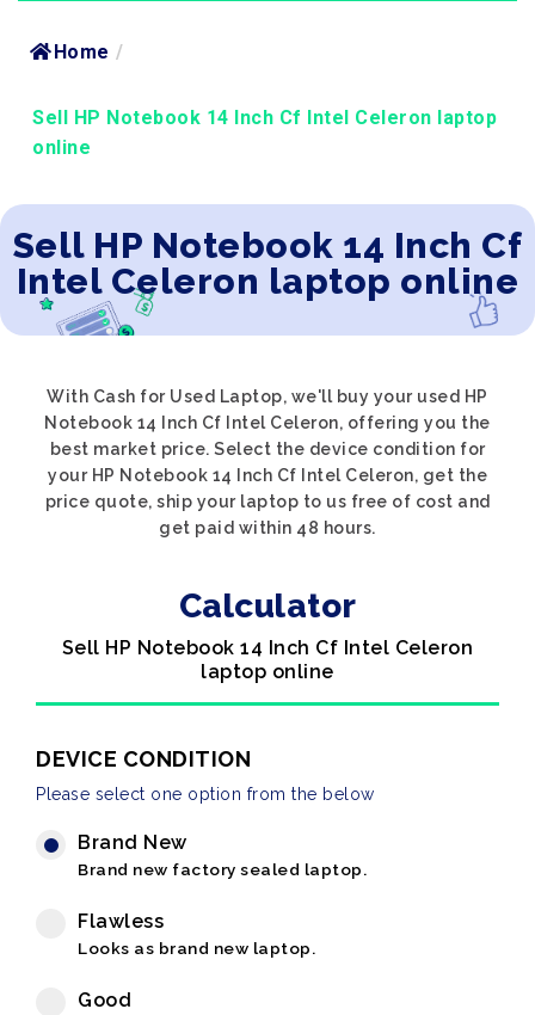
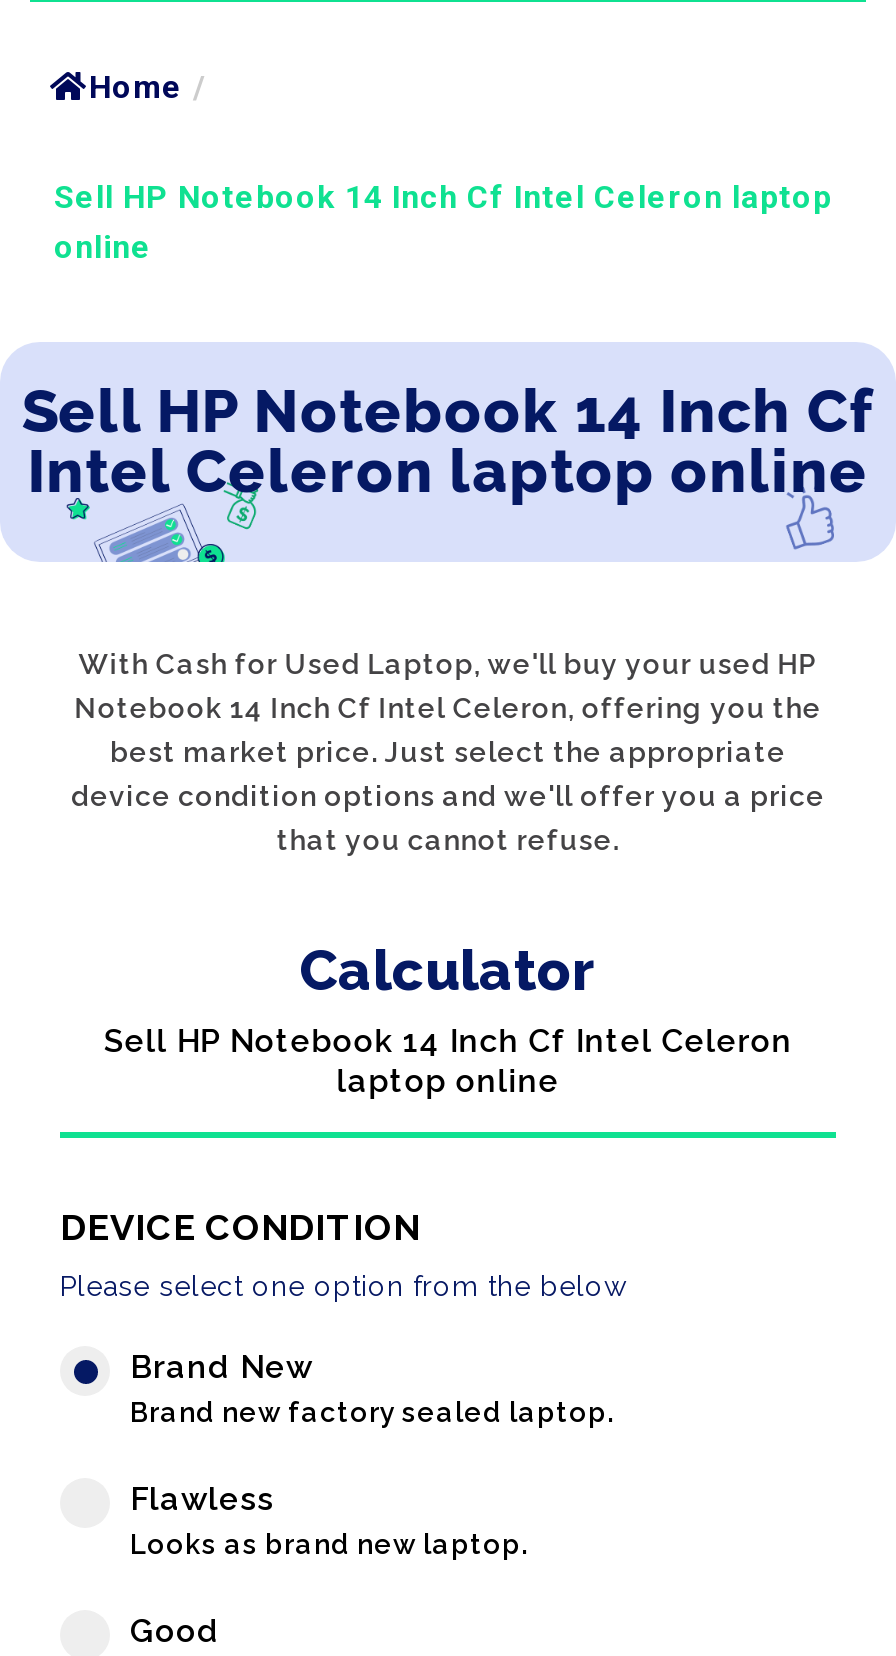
- best market price. Select the device condition for
- your HP Notebook 14 Inch Cf Intel Celeron, get the
- price quote, ship your laptop to us free of cost and
- get paid within 48 hours.
+ best market price. Just select the appropriate
+ device condition options and we'll offer you a price
+ that you cannot refuse.
